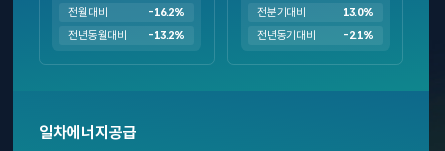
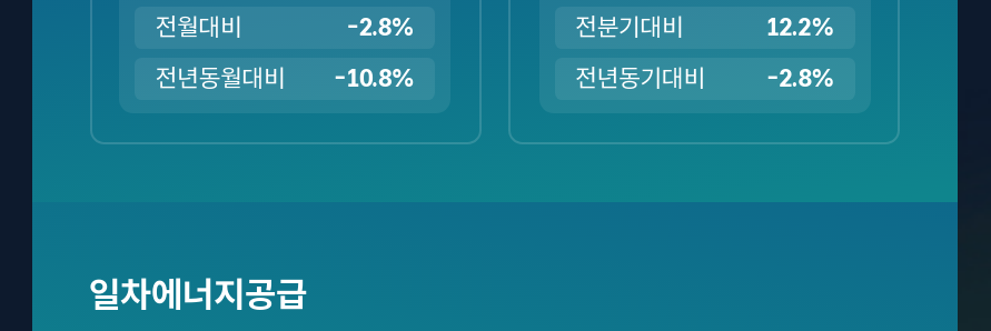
- -16.2%
+ -2.8%

- 13.0%
+ 12.2%

- 전년동월대비 -13.2%
+ 전년동월대비 -10.8%

- 전년동기대비 -2.1%
+ 전년동기대비 -2.8%
